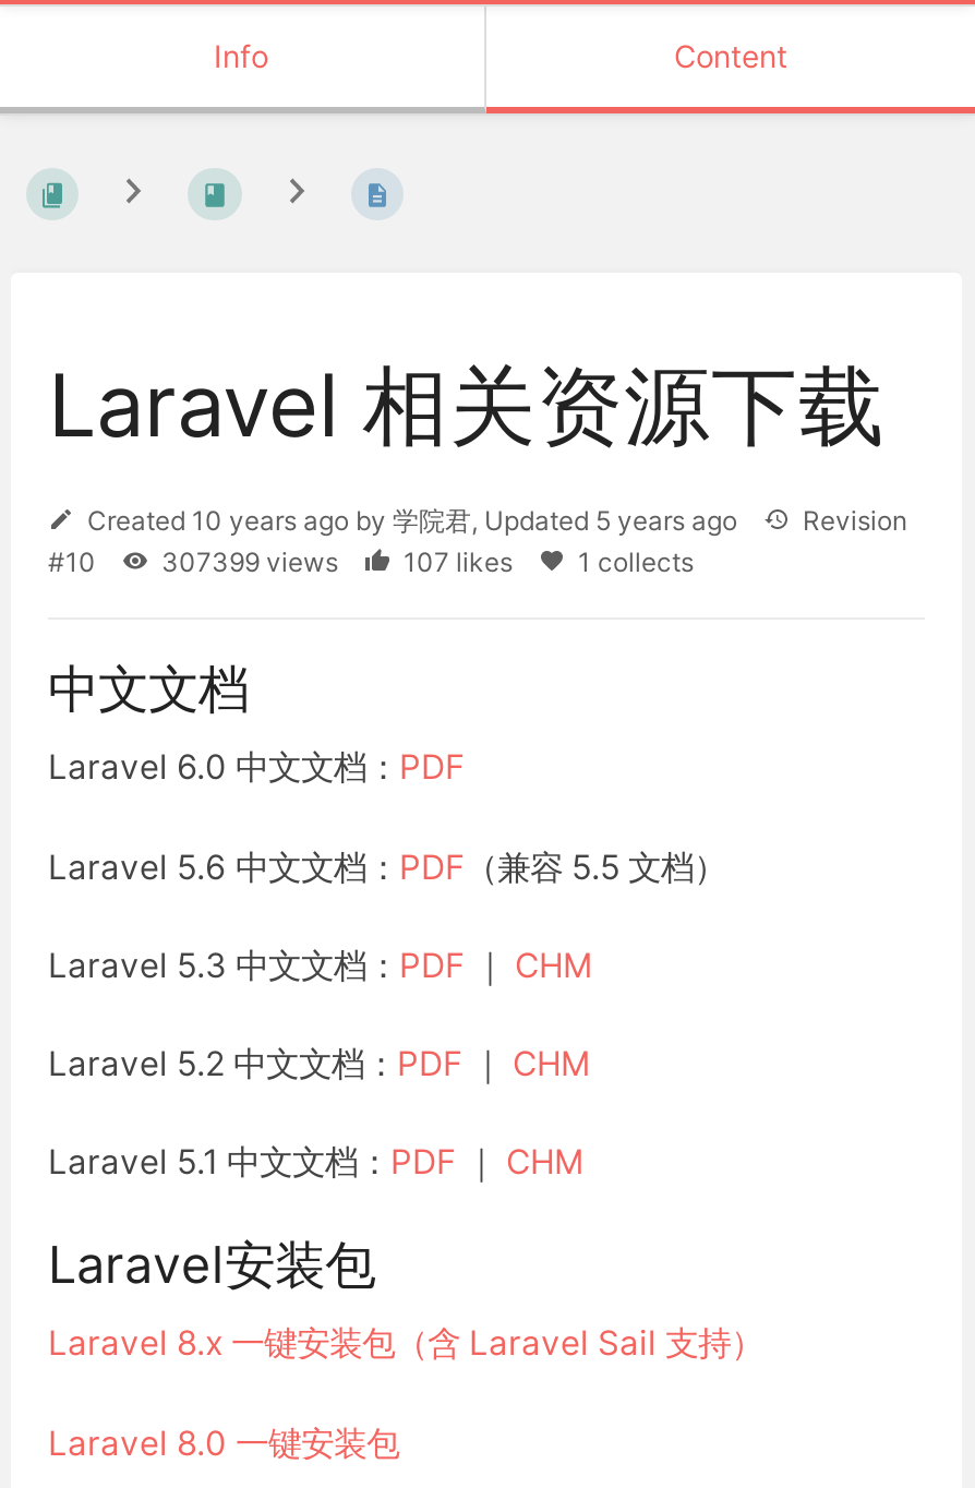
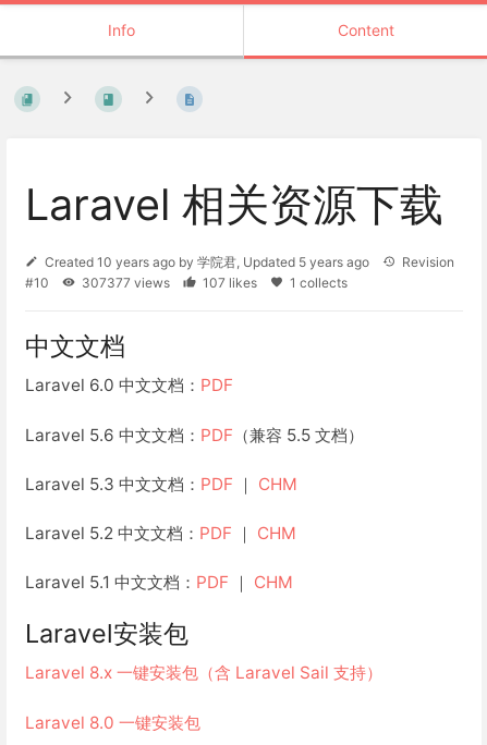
- #10 307399 views 107 likes 1 collects
+ #10 307377 views 107 likes 1 collects
